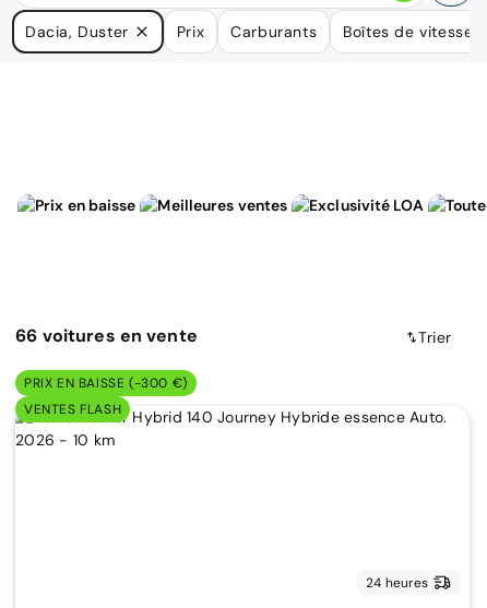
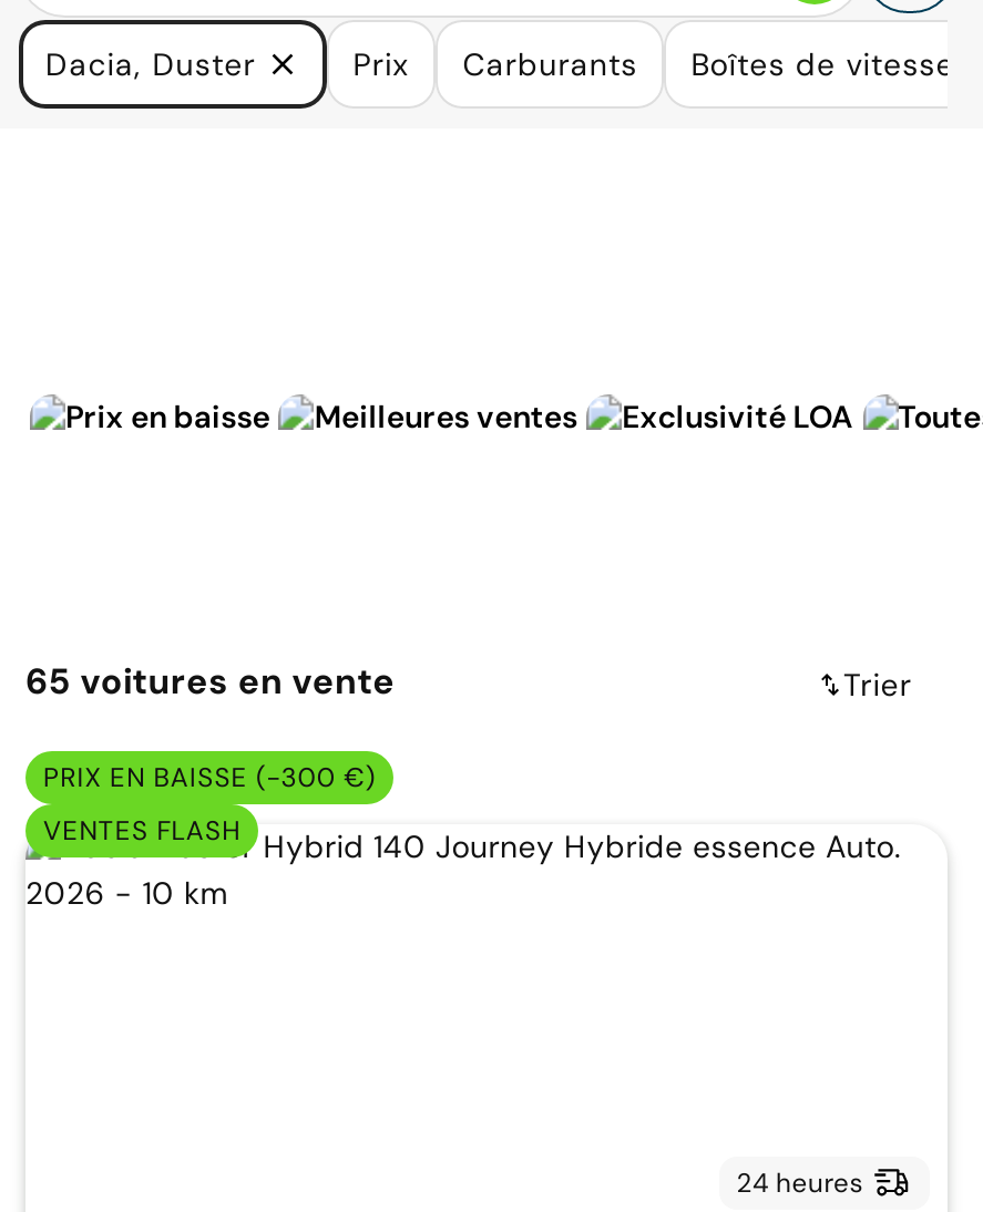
- 66 voitures en vente
+ 65 voitures en vente
